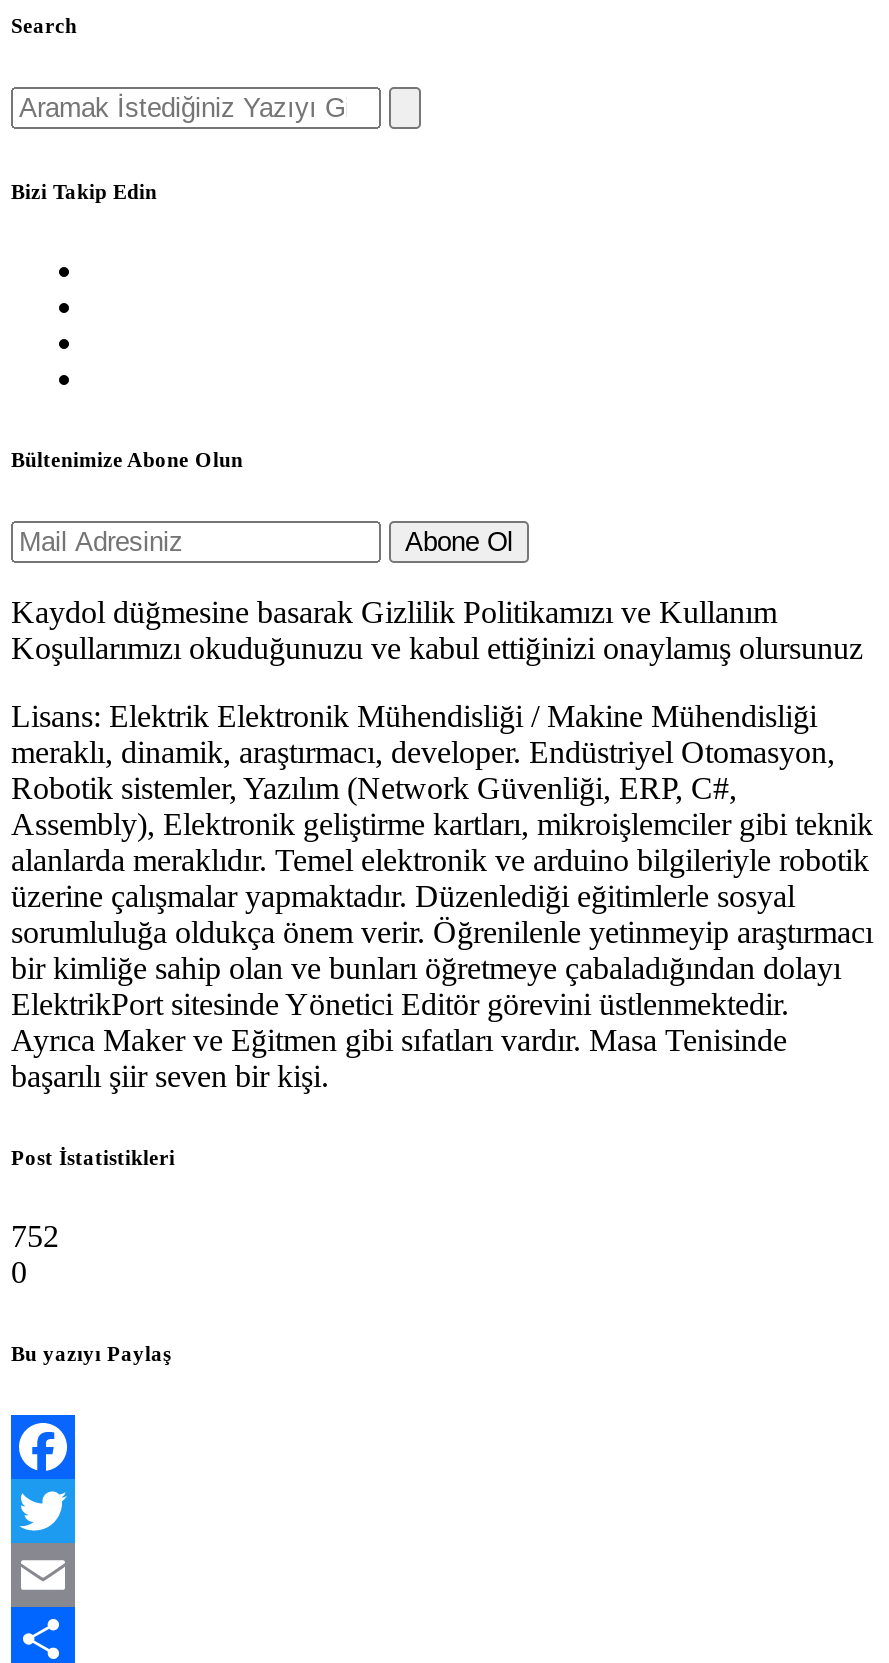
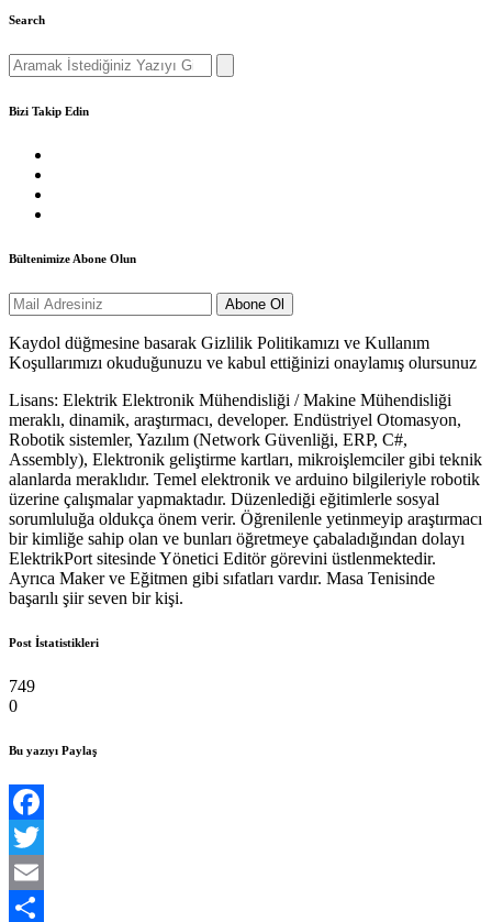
- 752
+ 749
